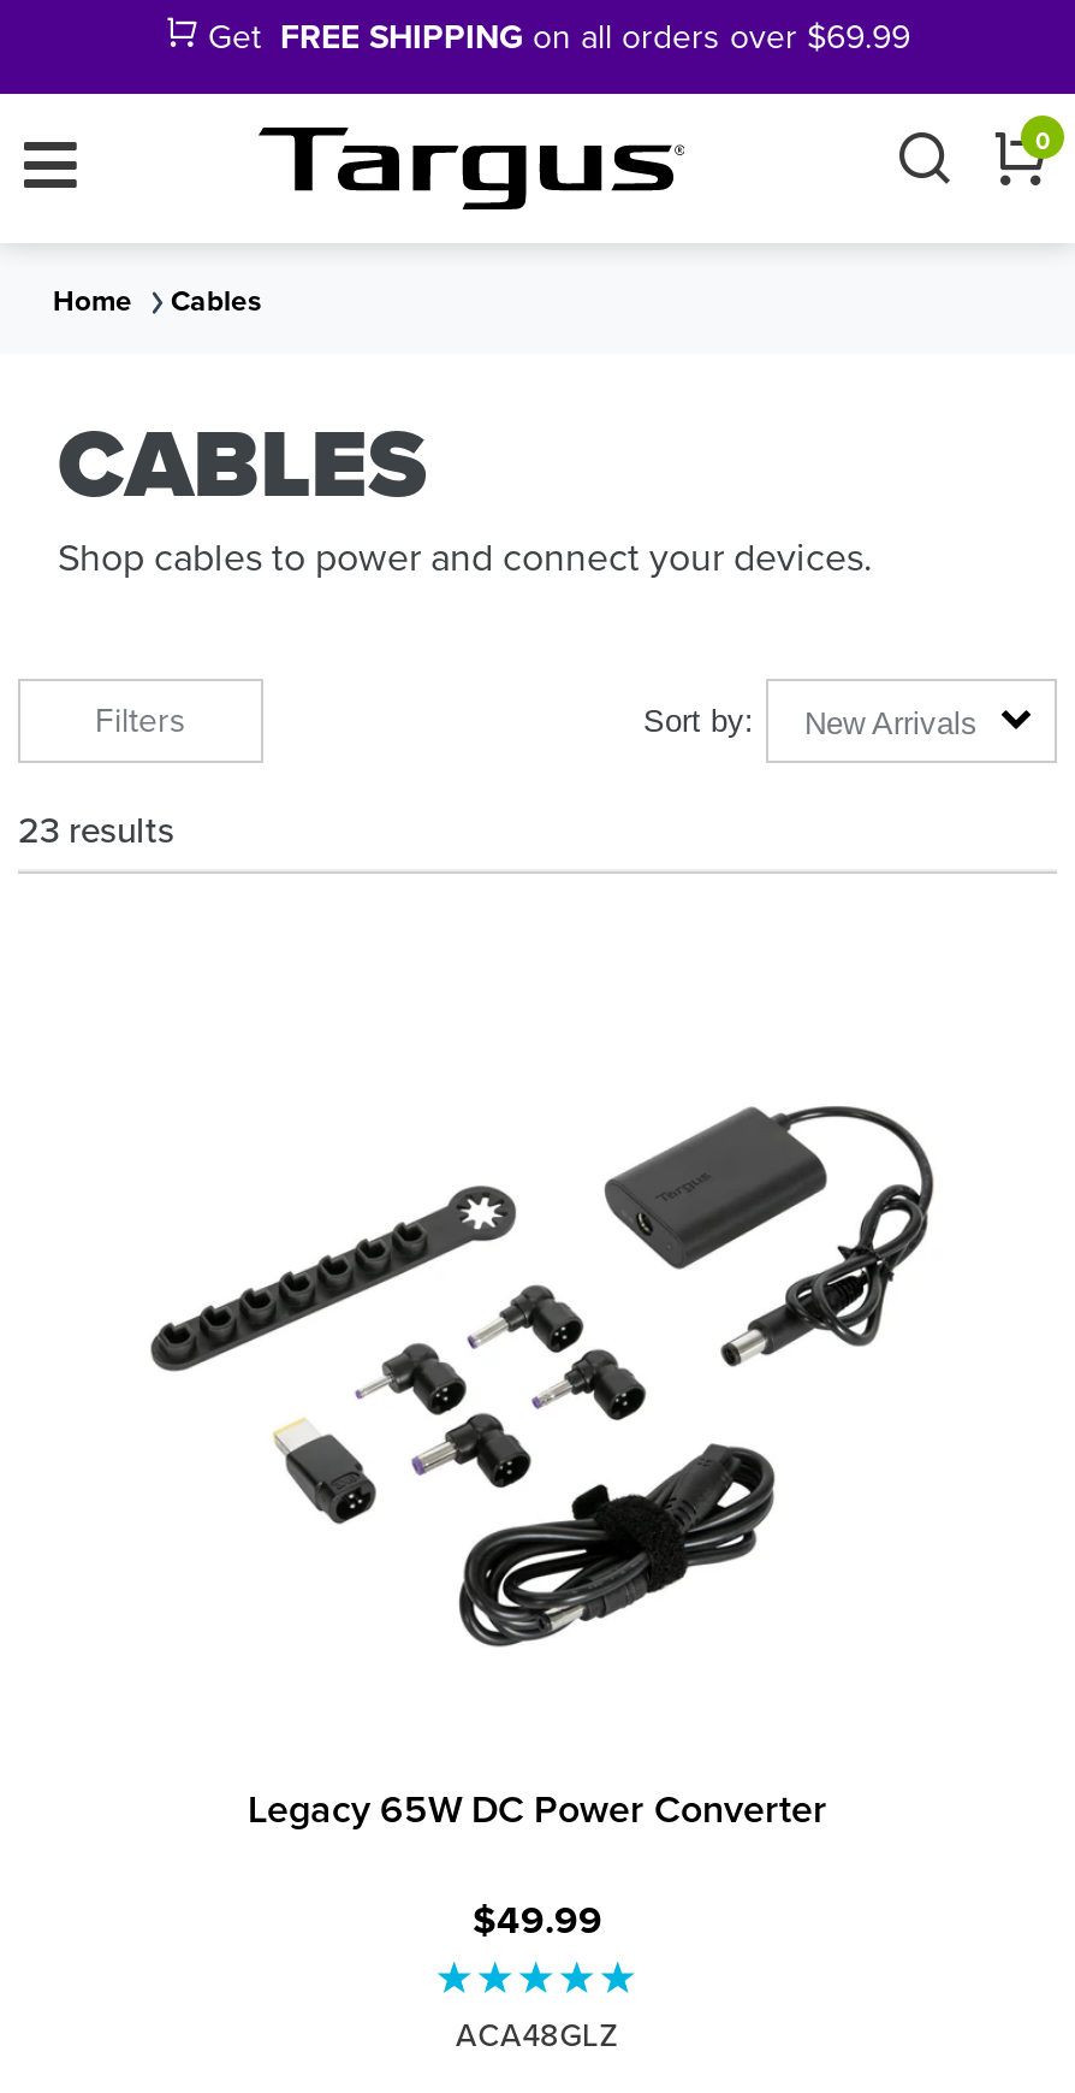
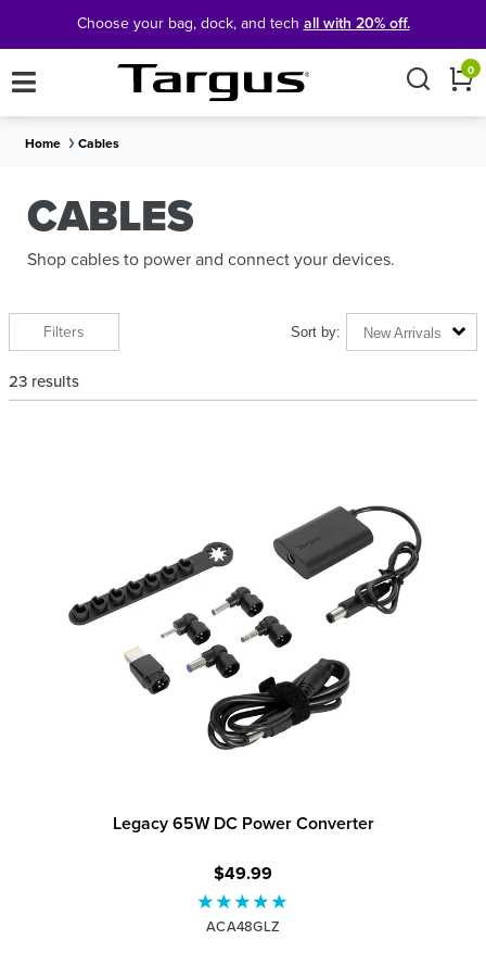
- Get FREE SHIPPING on all orders over $69.99
+ Choose your bag, dock, and tech all with 20% off.
